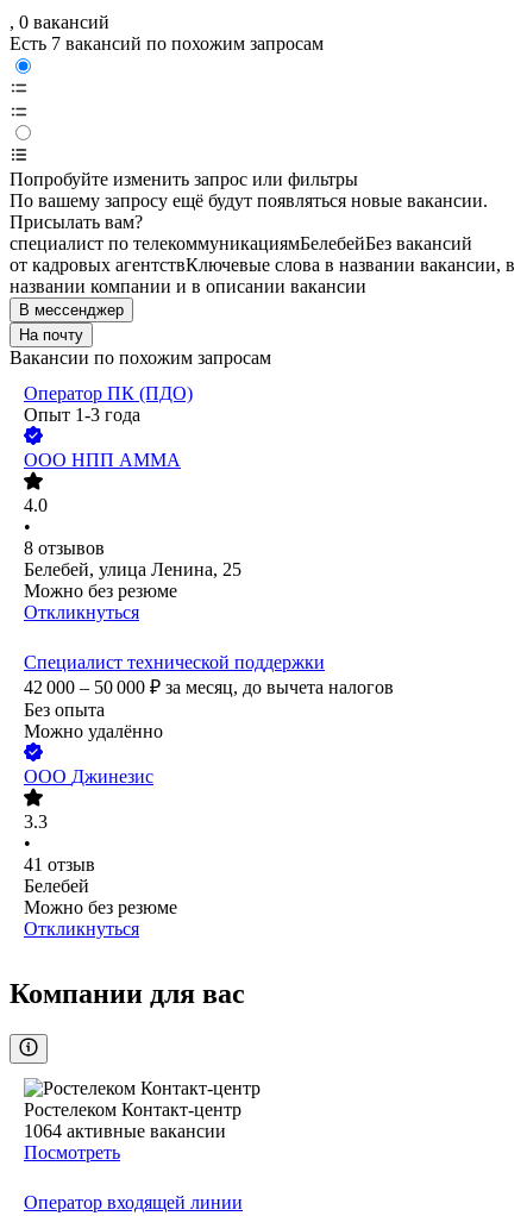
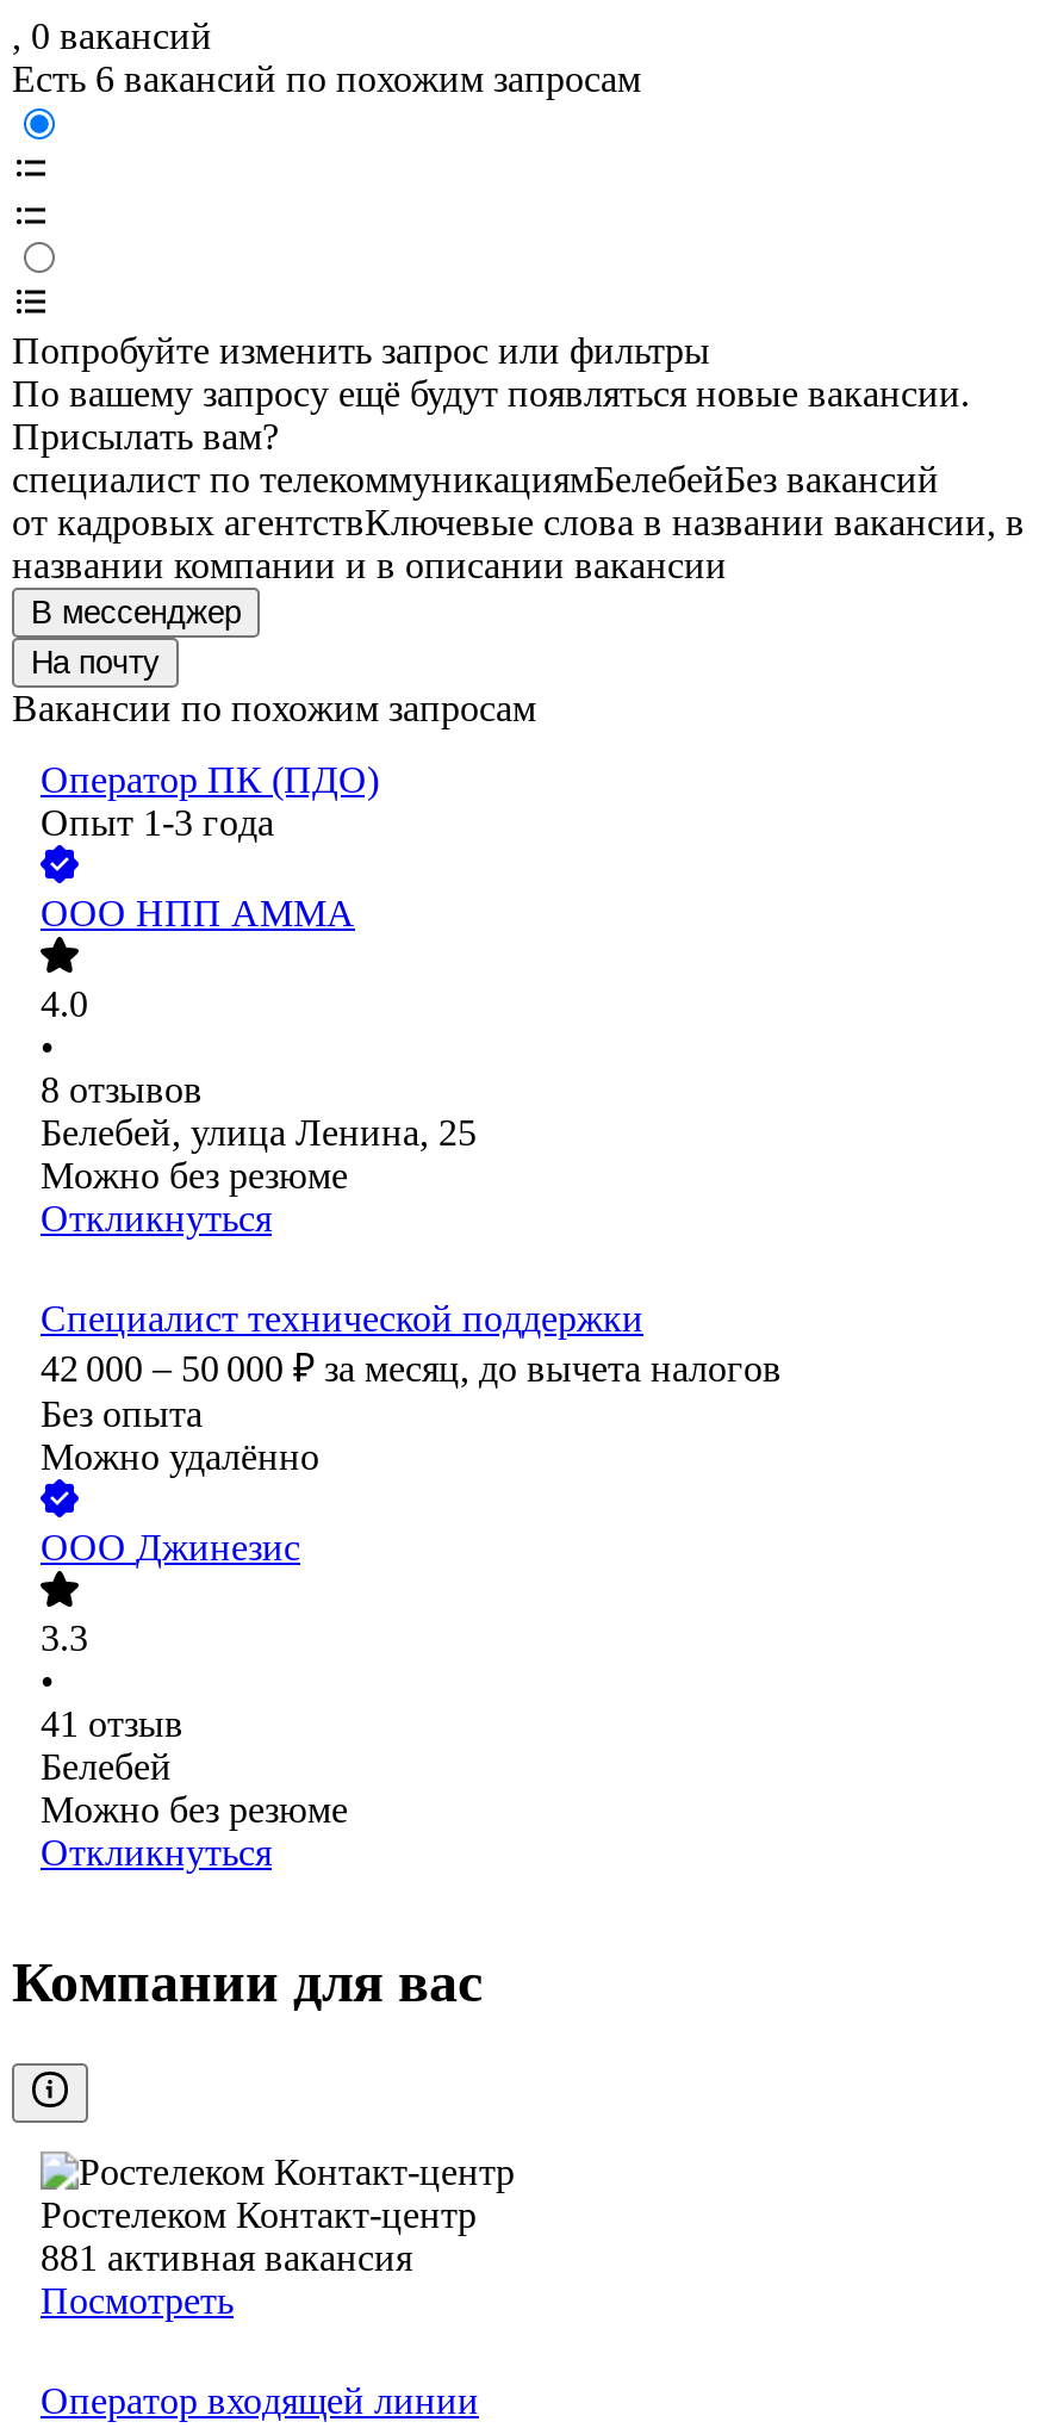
- Есть 7 вакансий по похожим запросам
+ Есть 6 вакансий по похожим запросам

- 1064 активные вакансии
+ 881 активная вакансия
